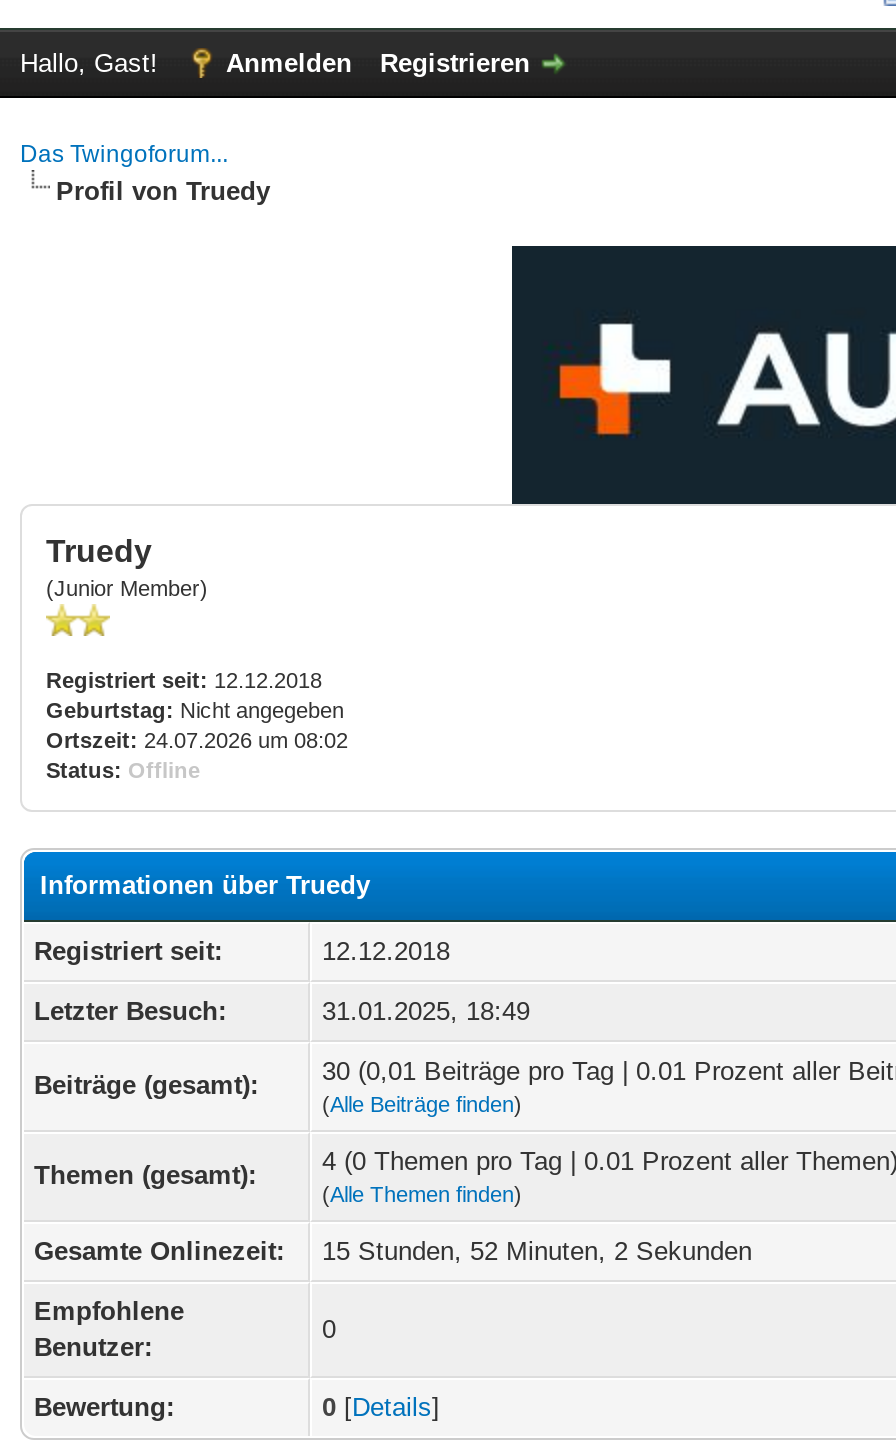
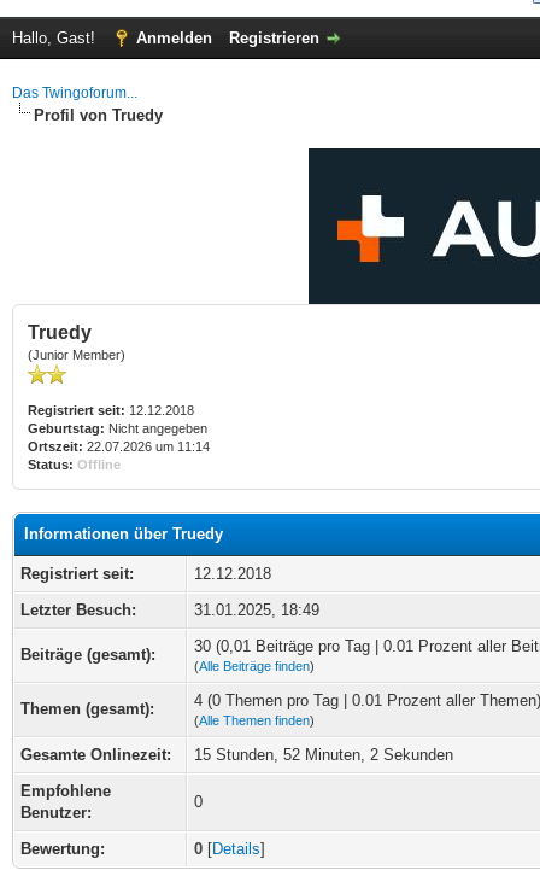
- Ortszeit: 24.07.2026 um 08:02
+ Ortszeit: 22.07.2026 um 11:14
